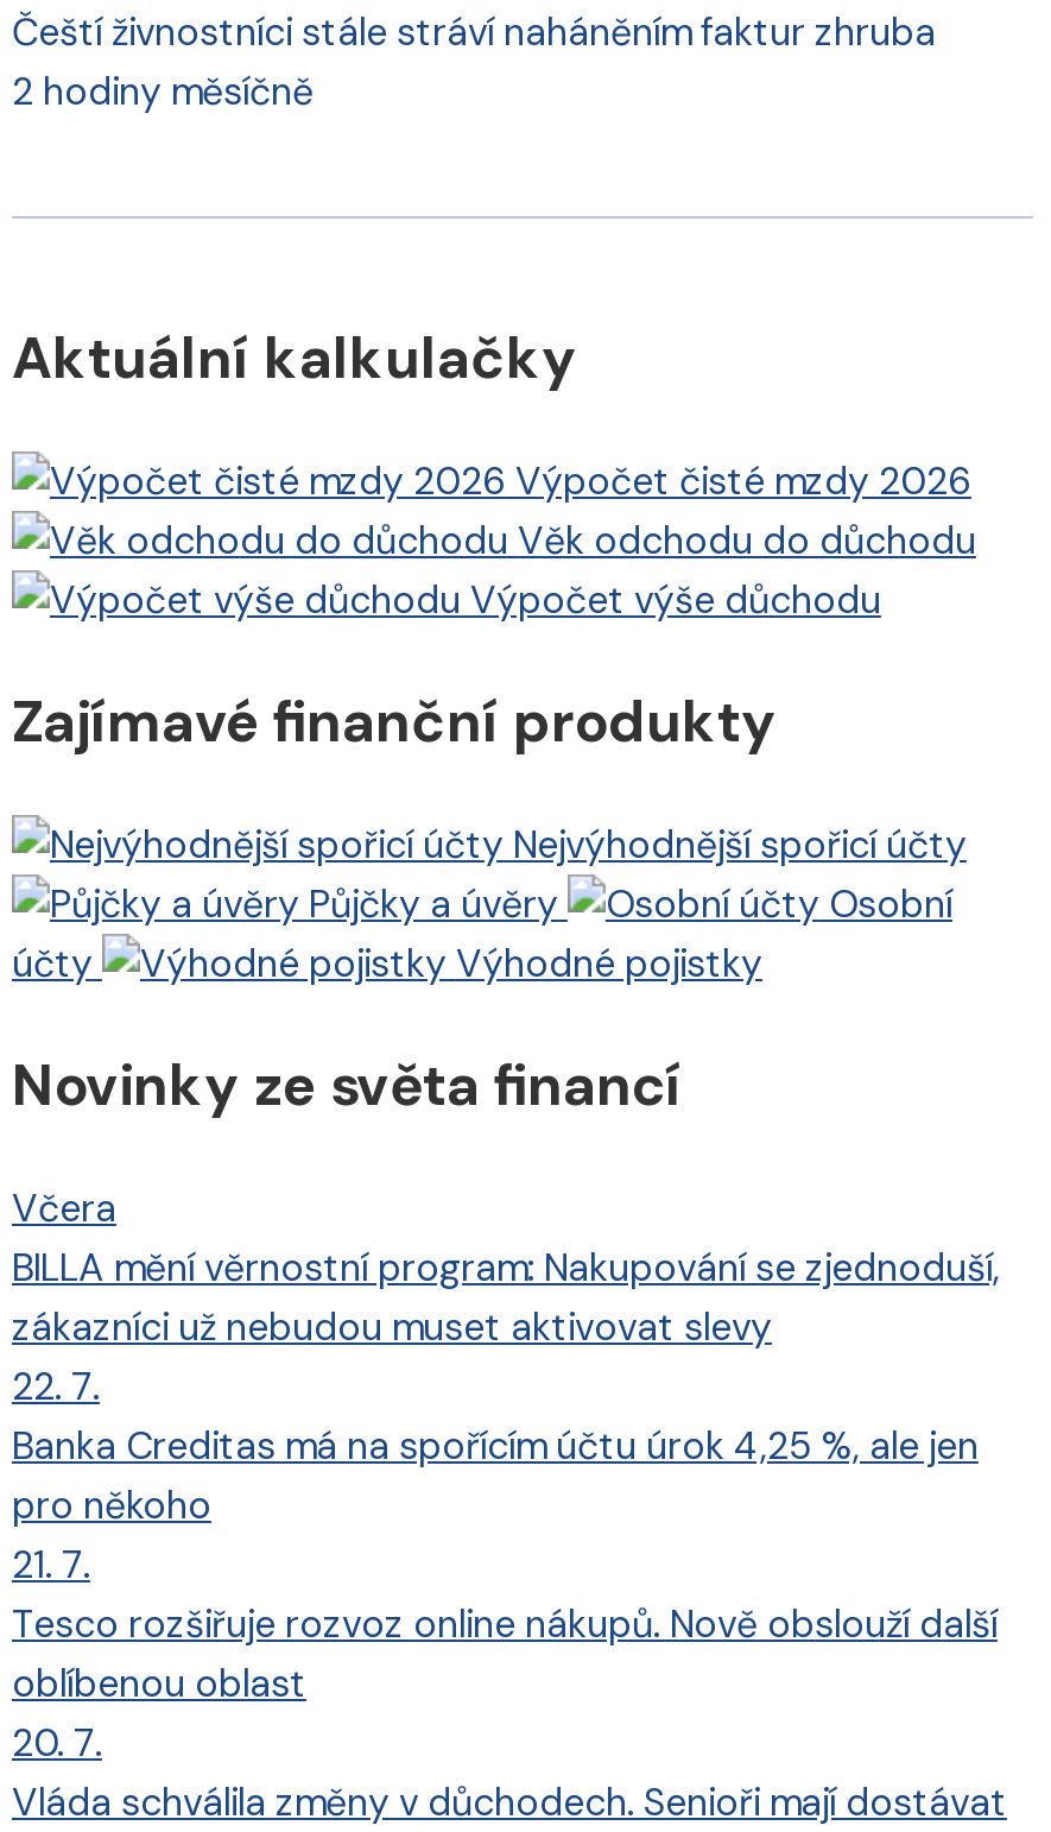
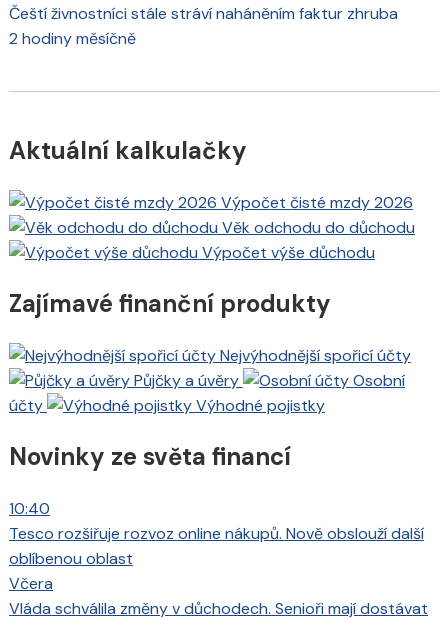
- Včera
- BILLA mění věrnostní program: Nakupování se zjednoduší,
- zákazníci už nebudou muset aktivovat slevy
- 22. 7.
- Banka Creditas má na spořícím účtu úrok 4,25 %, ale jen
- pro někoho
- 21. 7.
+ 10:40

- 20. 7.
+ Včera
